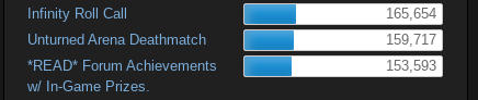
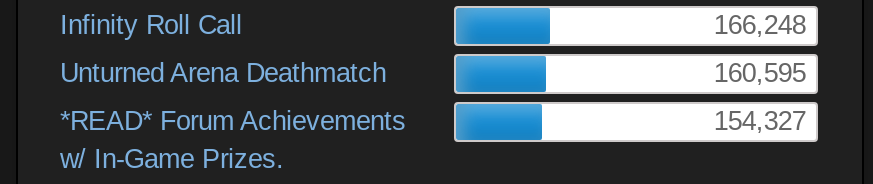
- 165,654
+ 166,248

- 159,717
+ 160,595

- 153,593
+ 154,327
